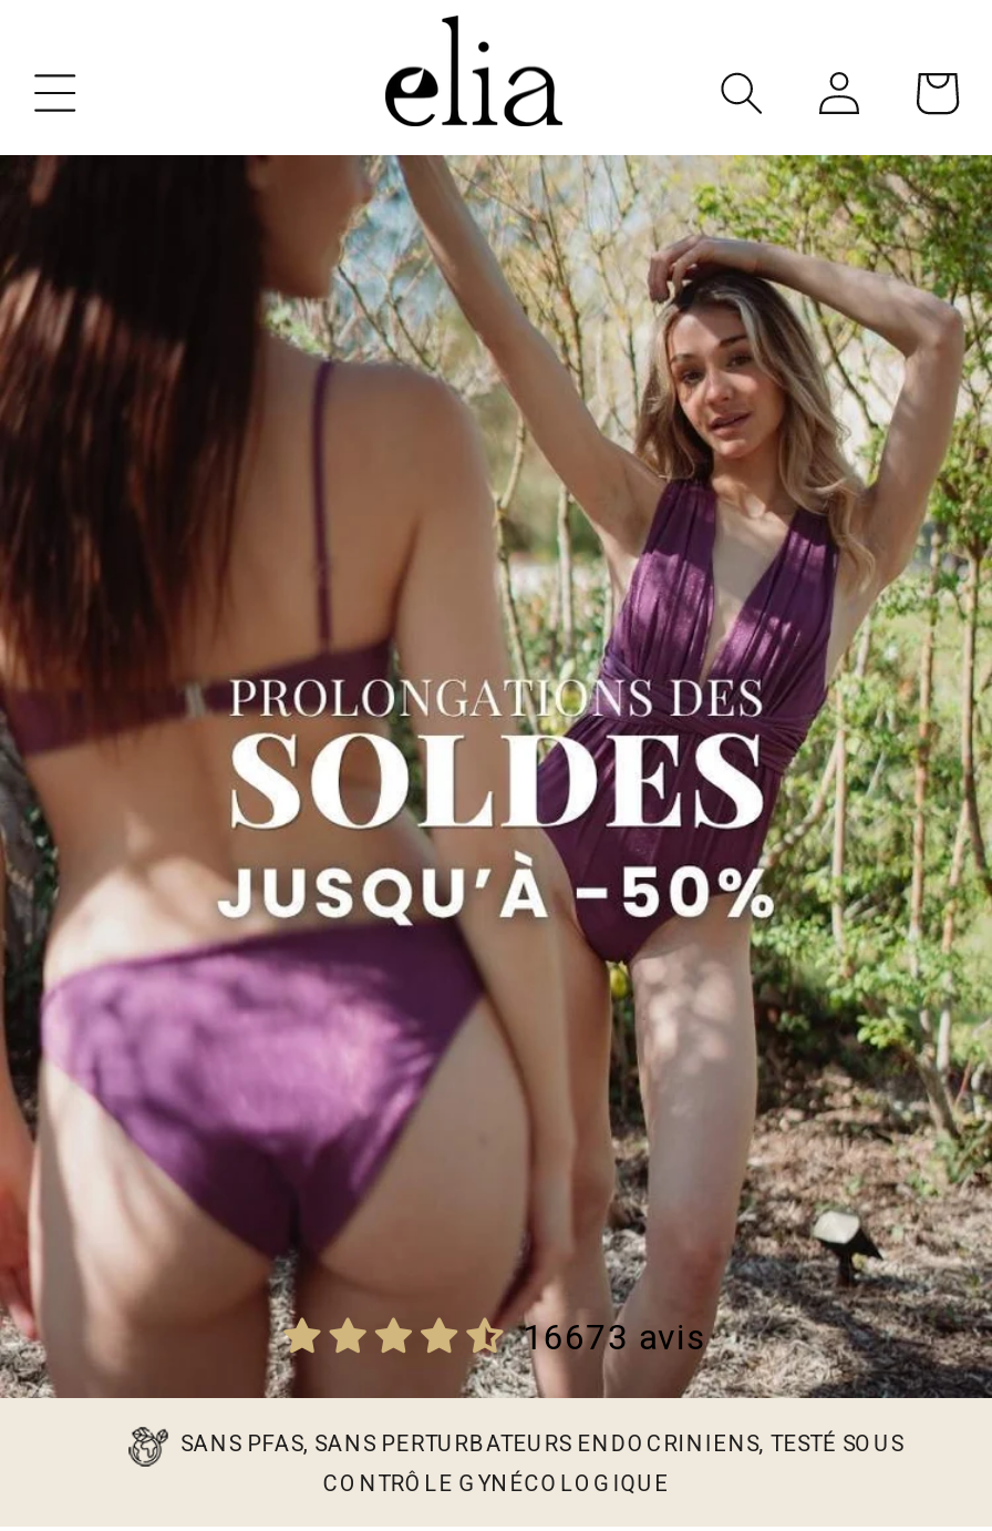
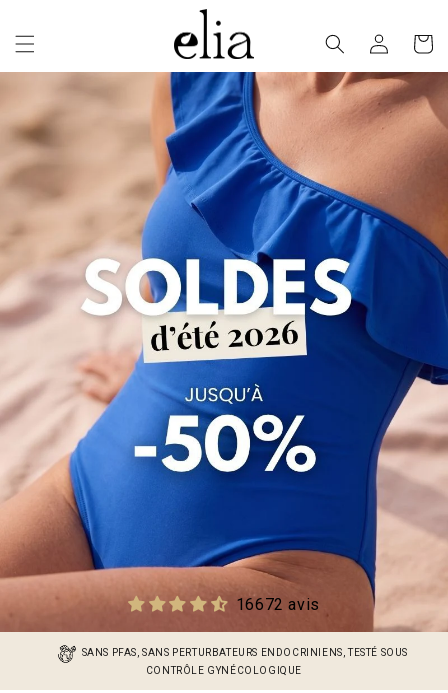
- [image]
- 16673 avis
+ [image]
+ 16672 avis
